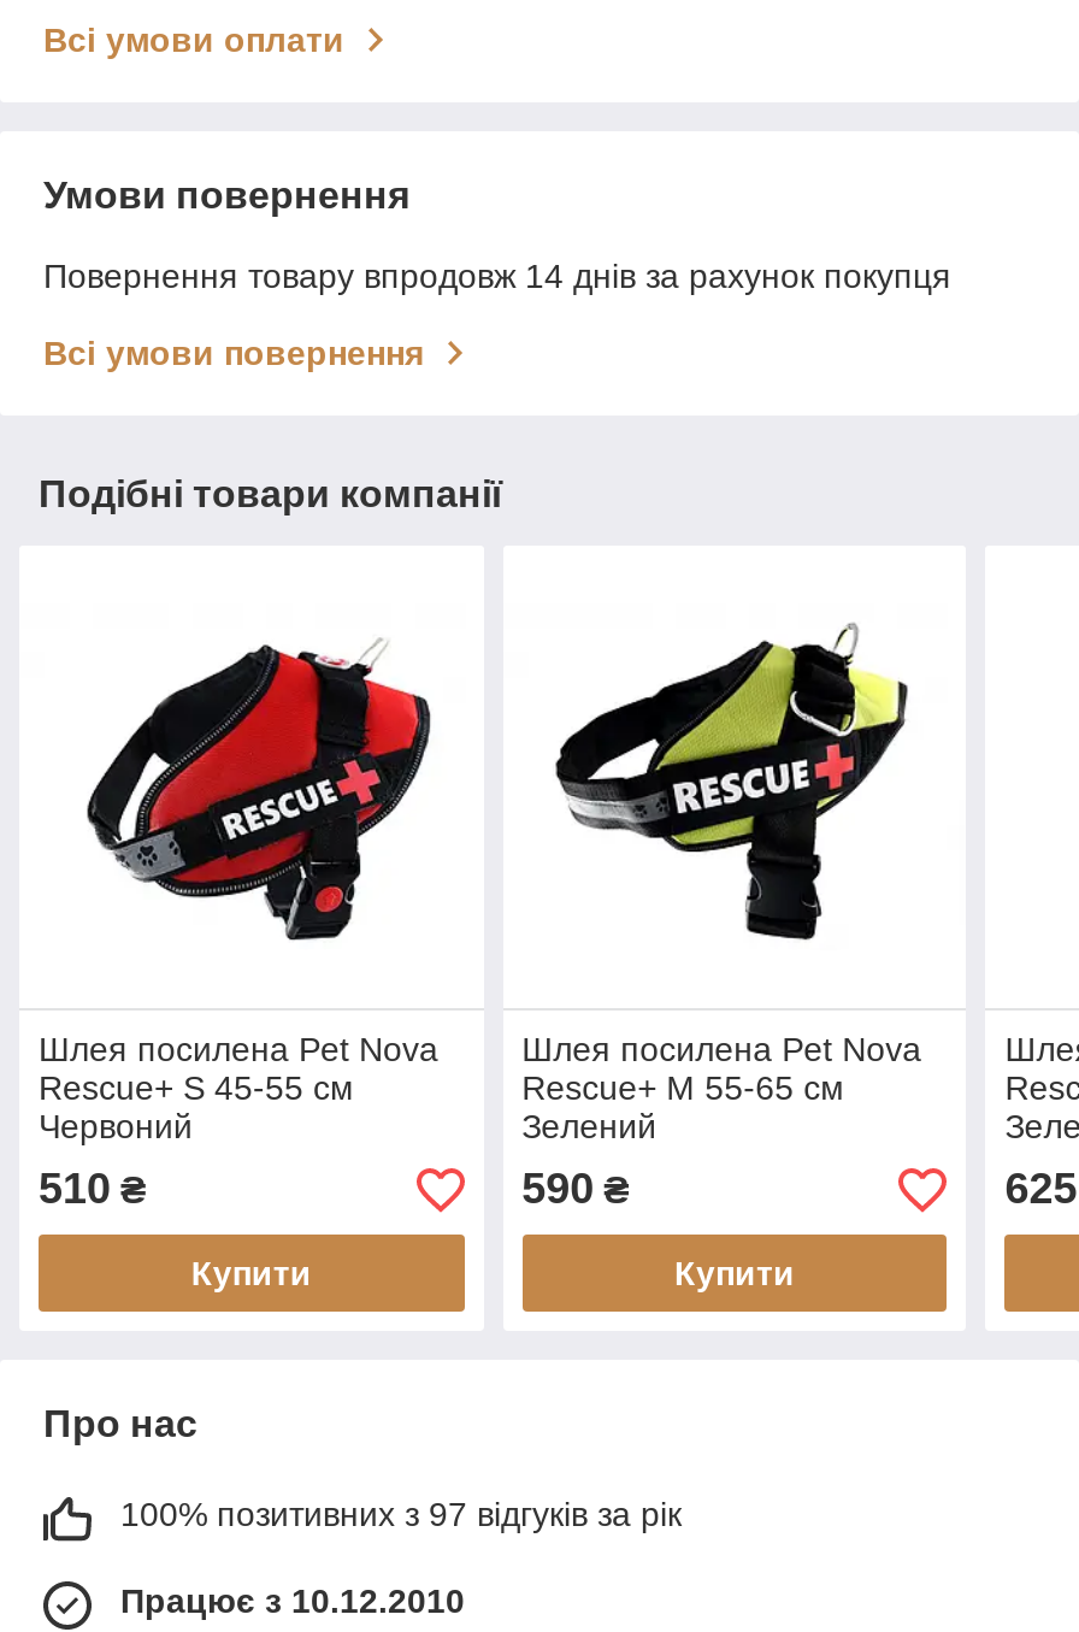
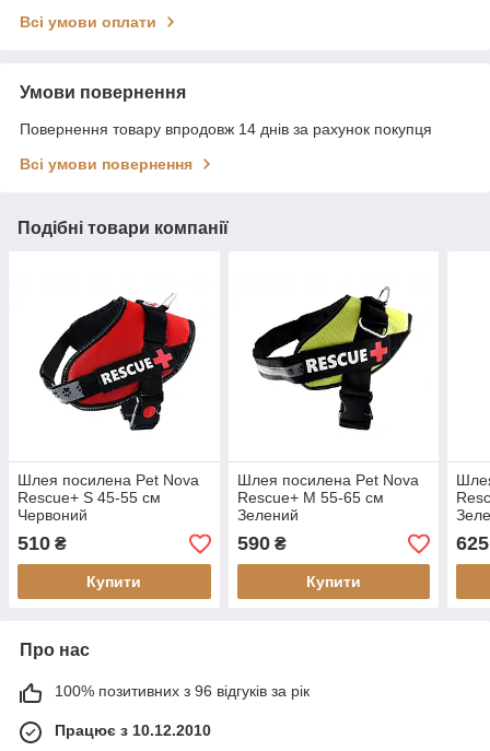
- 100% позитивних з 97 відгуків за рік
+ 100% позитивних з 96 відгуків за рік
